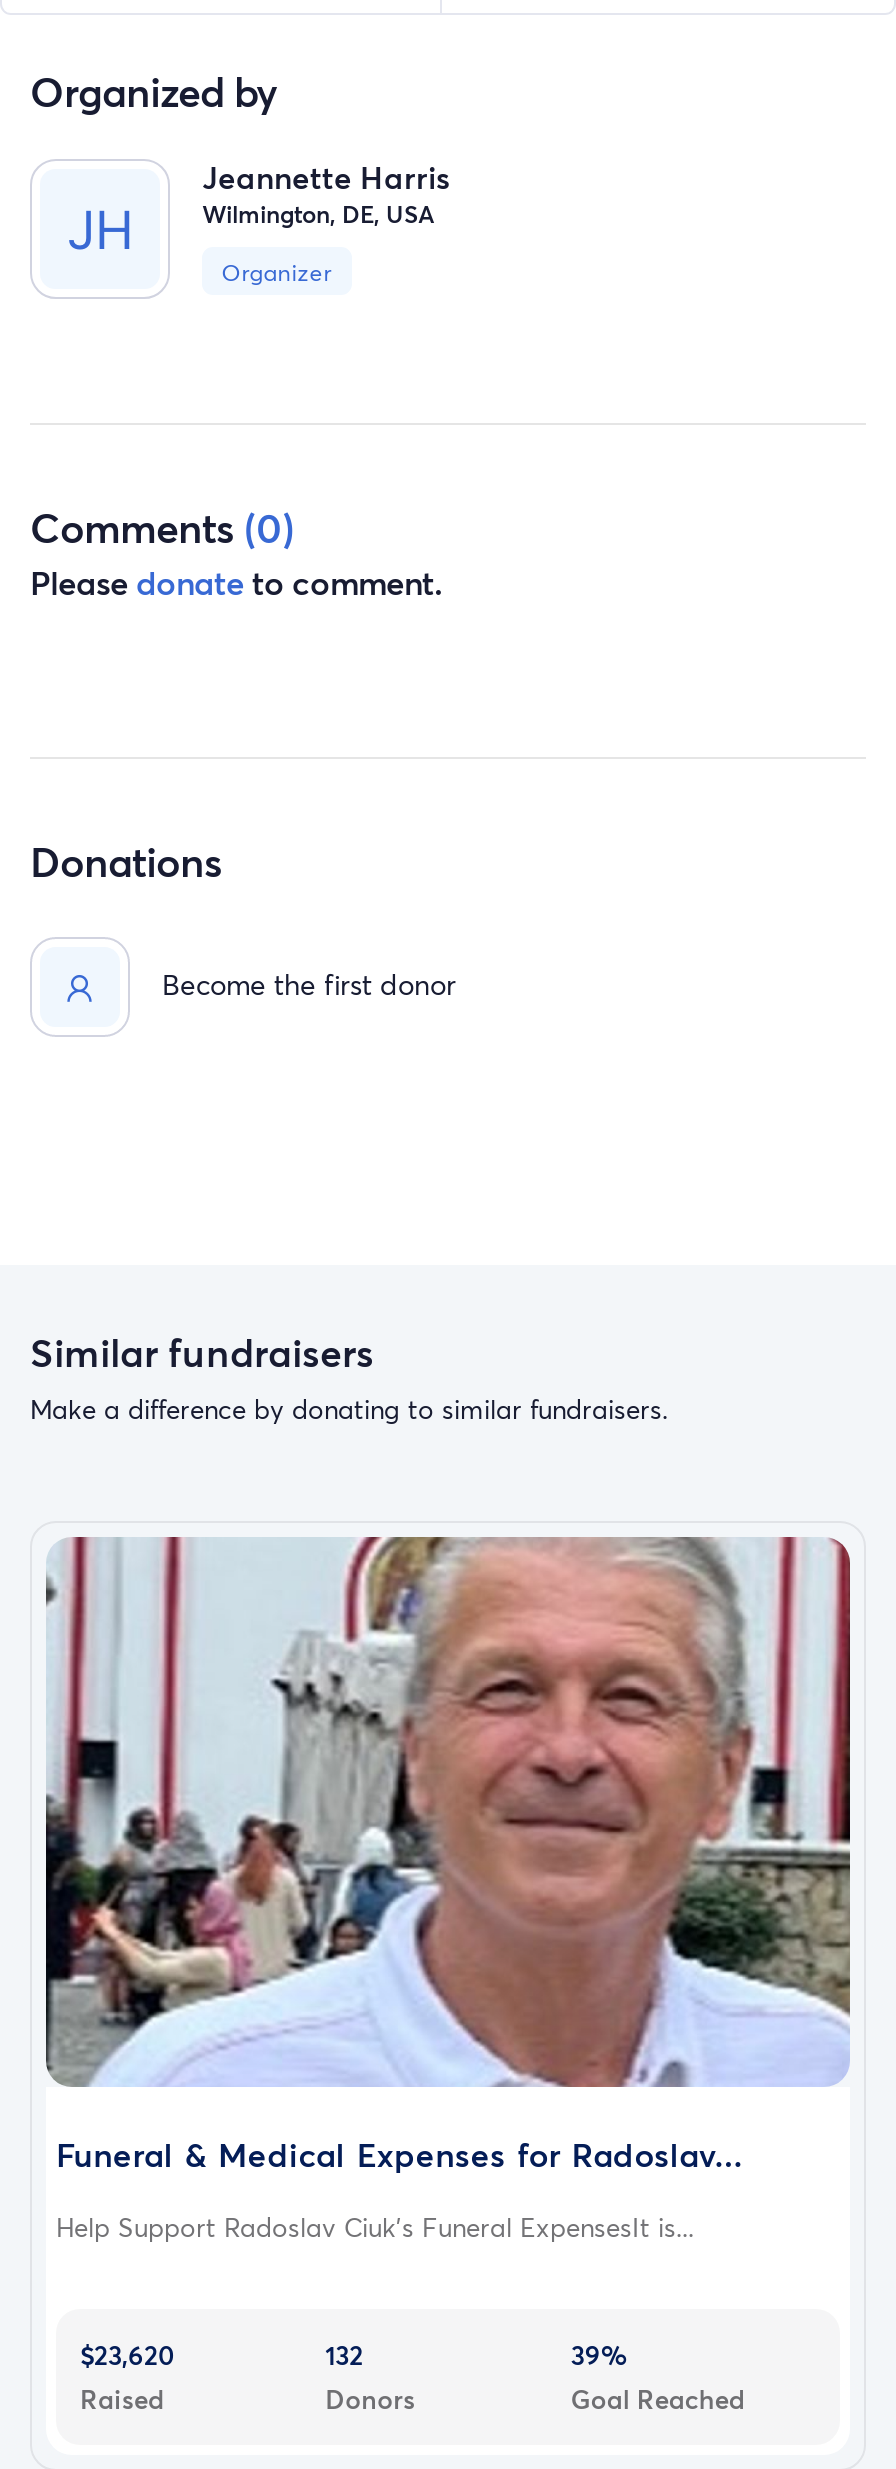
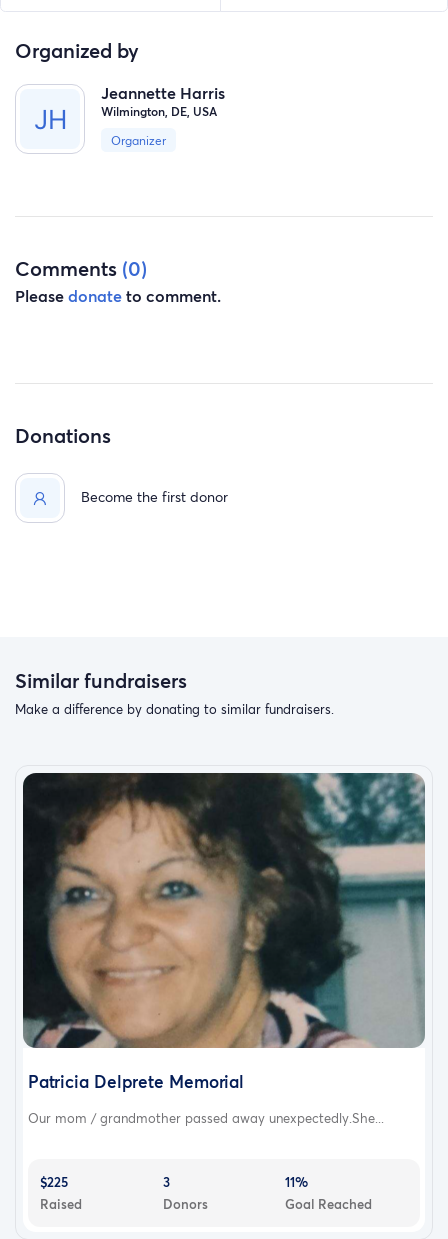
- [image]
- Funeral & Medical Expenses for Radoslav...
+ [image]
+ Patricia Delprete Memorial

- Help Support Radoslav Ciuk’s Funeral ExpensesIt is...
+ Our mom / grandmother passed away unexpectedly.She...

- $23,620
+ $225

- 132
+ 3

- 39%
+ 11%
